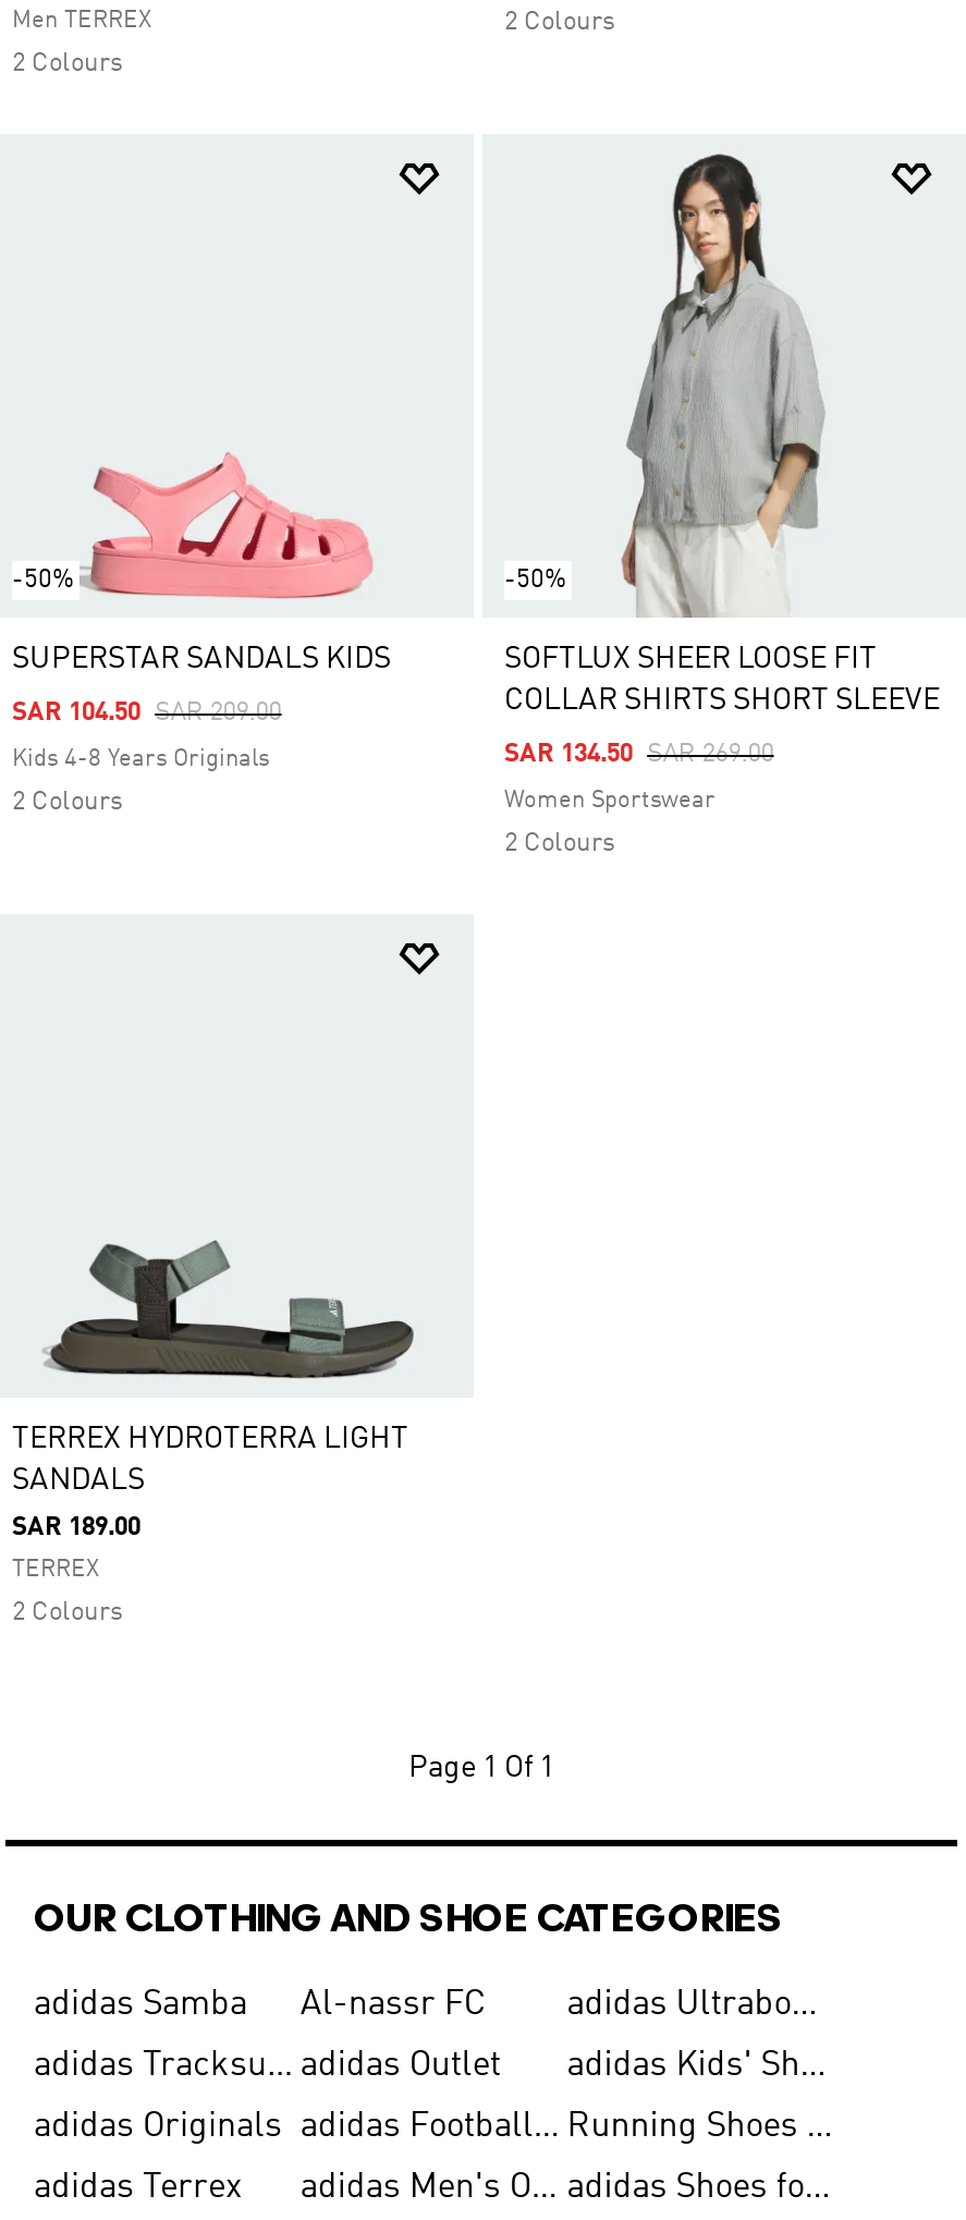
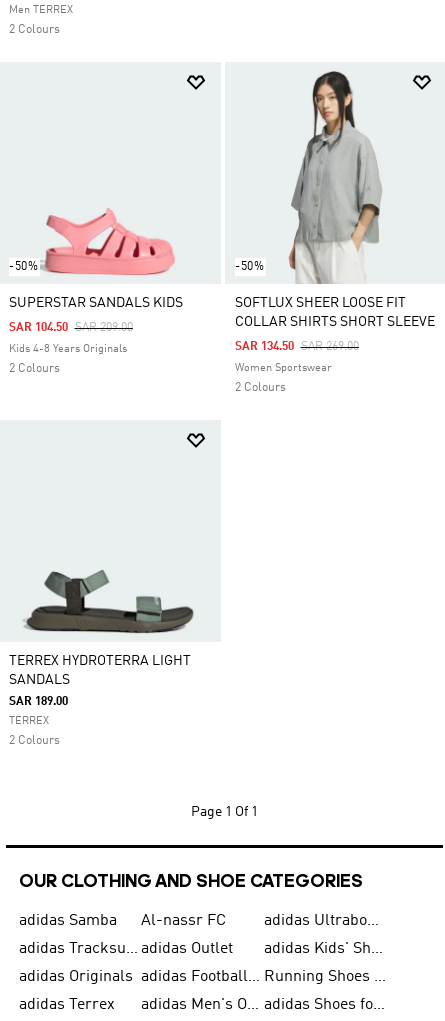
- 2 Colours
